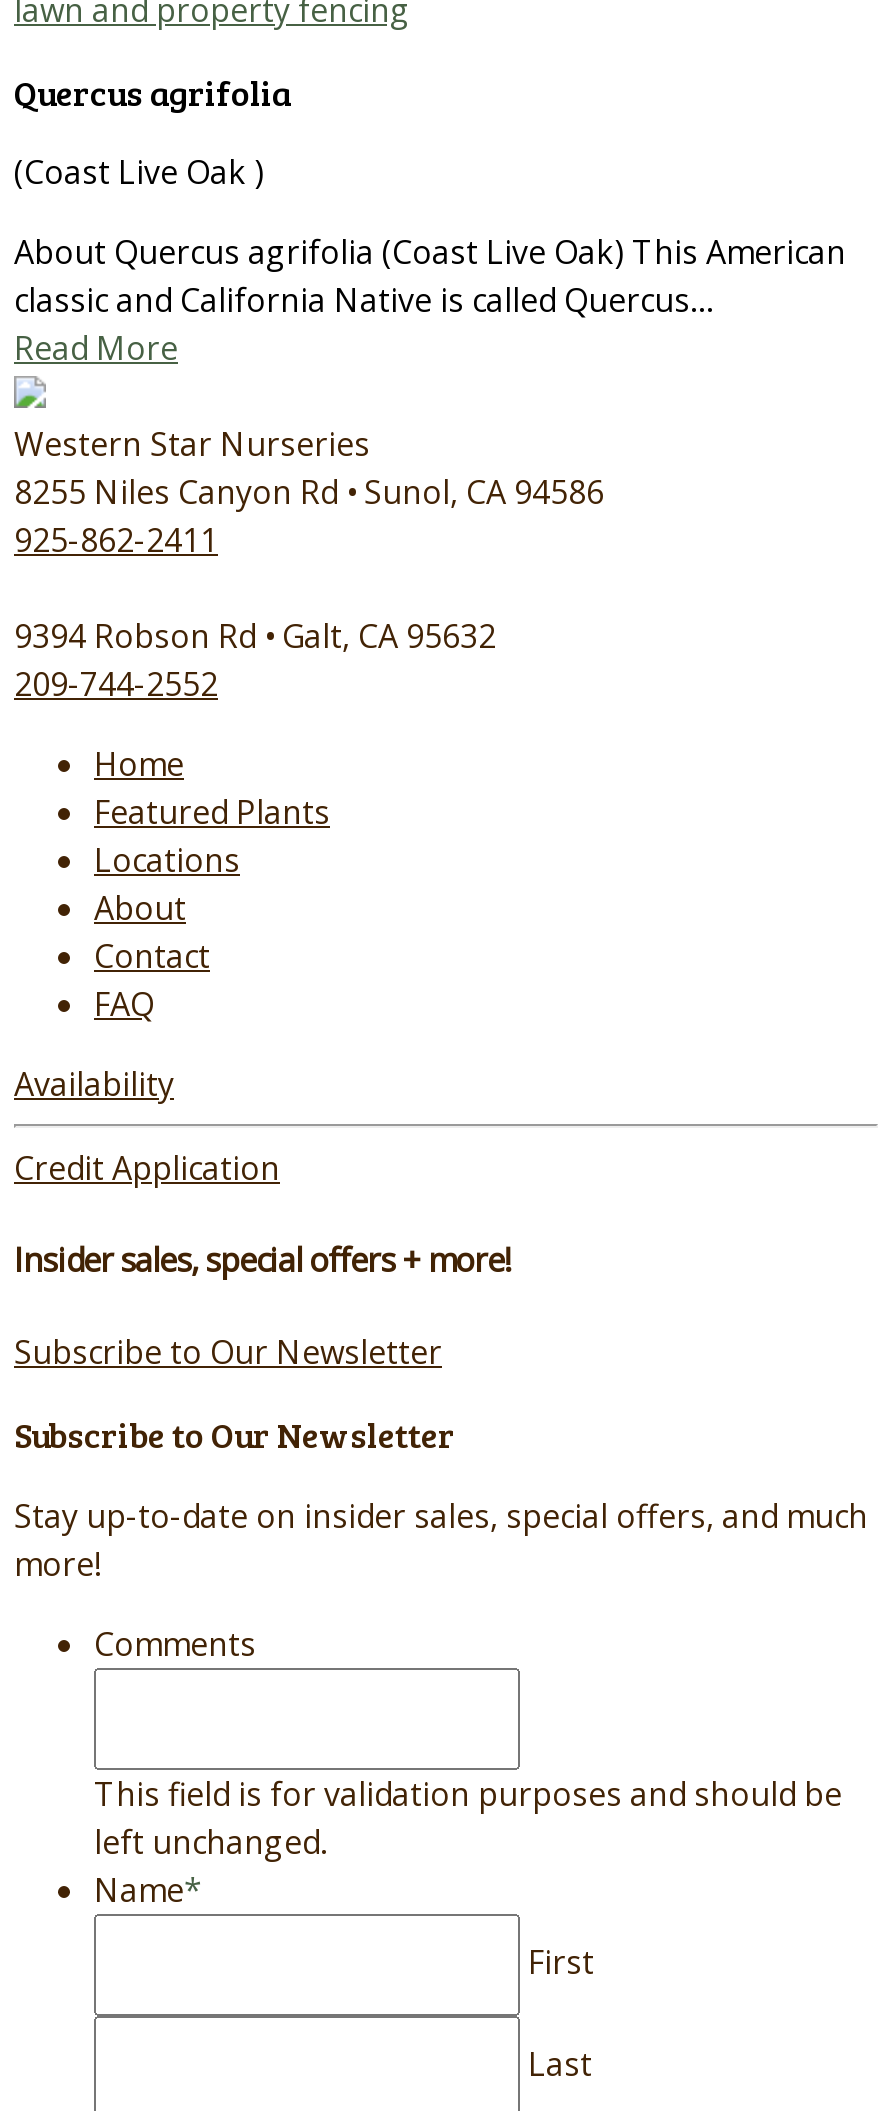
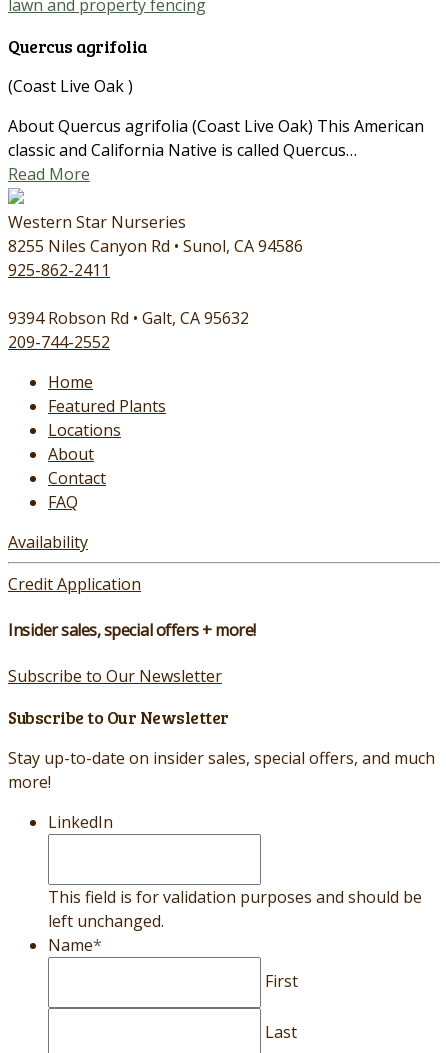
- Comments
+ LinkedIn
